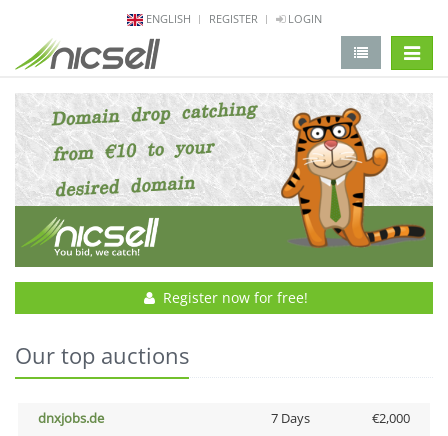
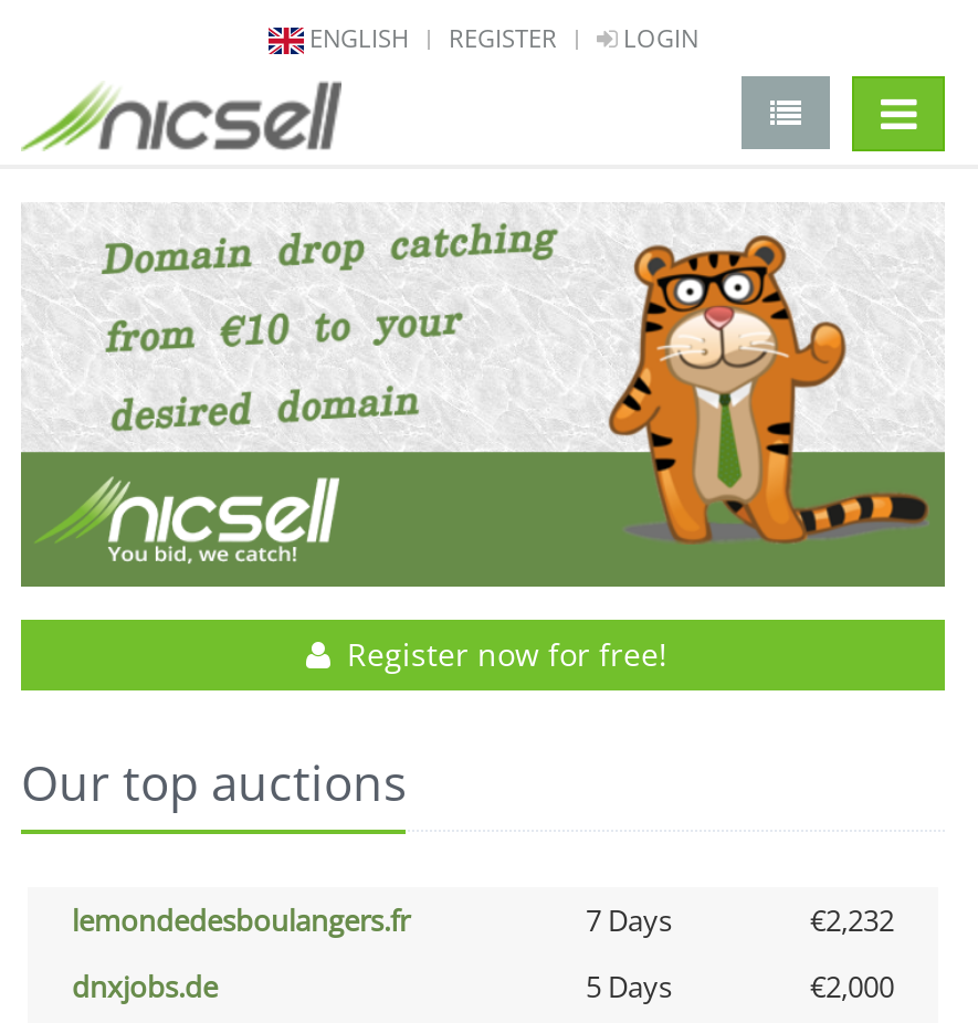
+ lemondedesboulangers.fr
+ 7 Days
+ €2,232

- 7 Days
+ 5 Days
